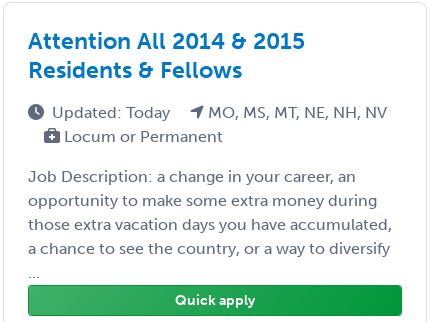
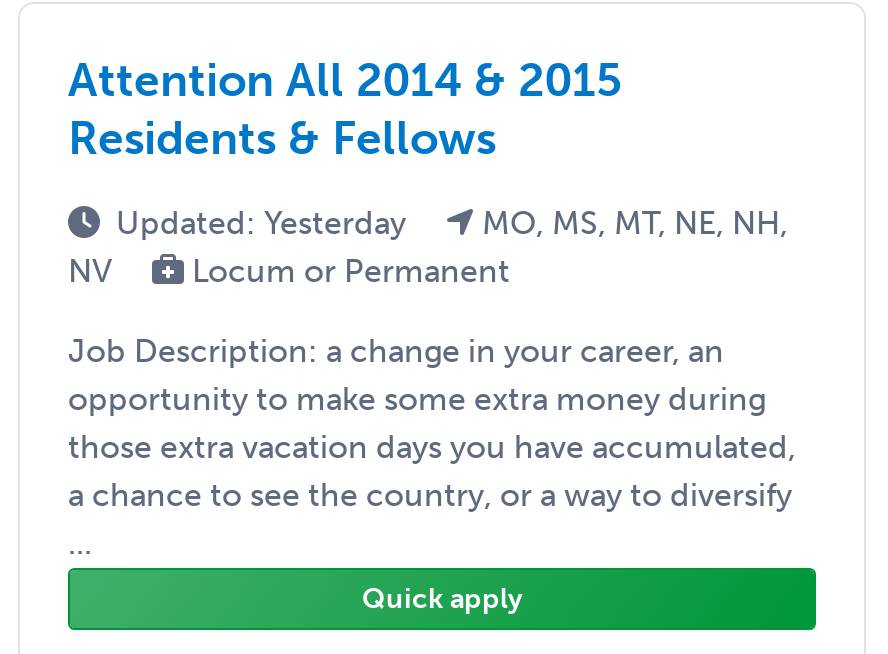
- Updated: Today
- MO, MS, MT, NE, NH, NV
+ Updated: Yesterday
+ MO, MS, MT, NE, NH,
+ NV
